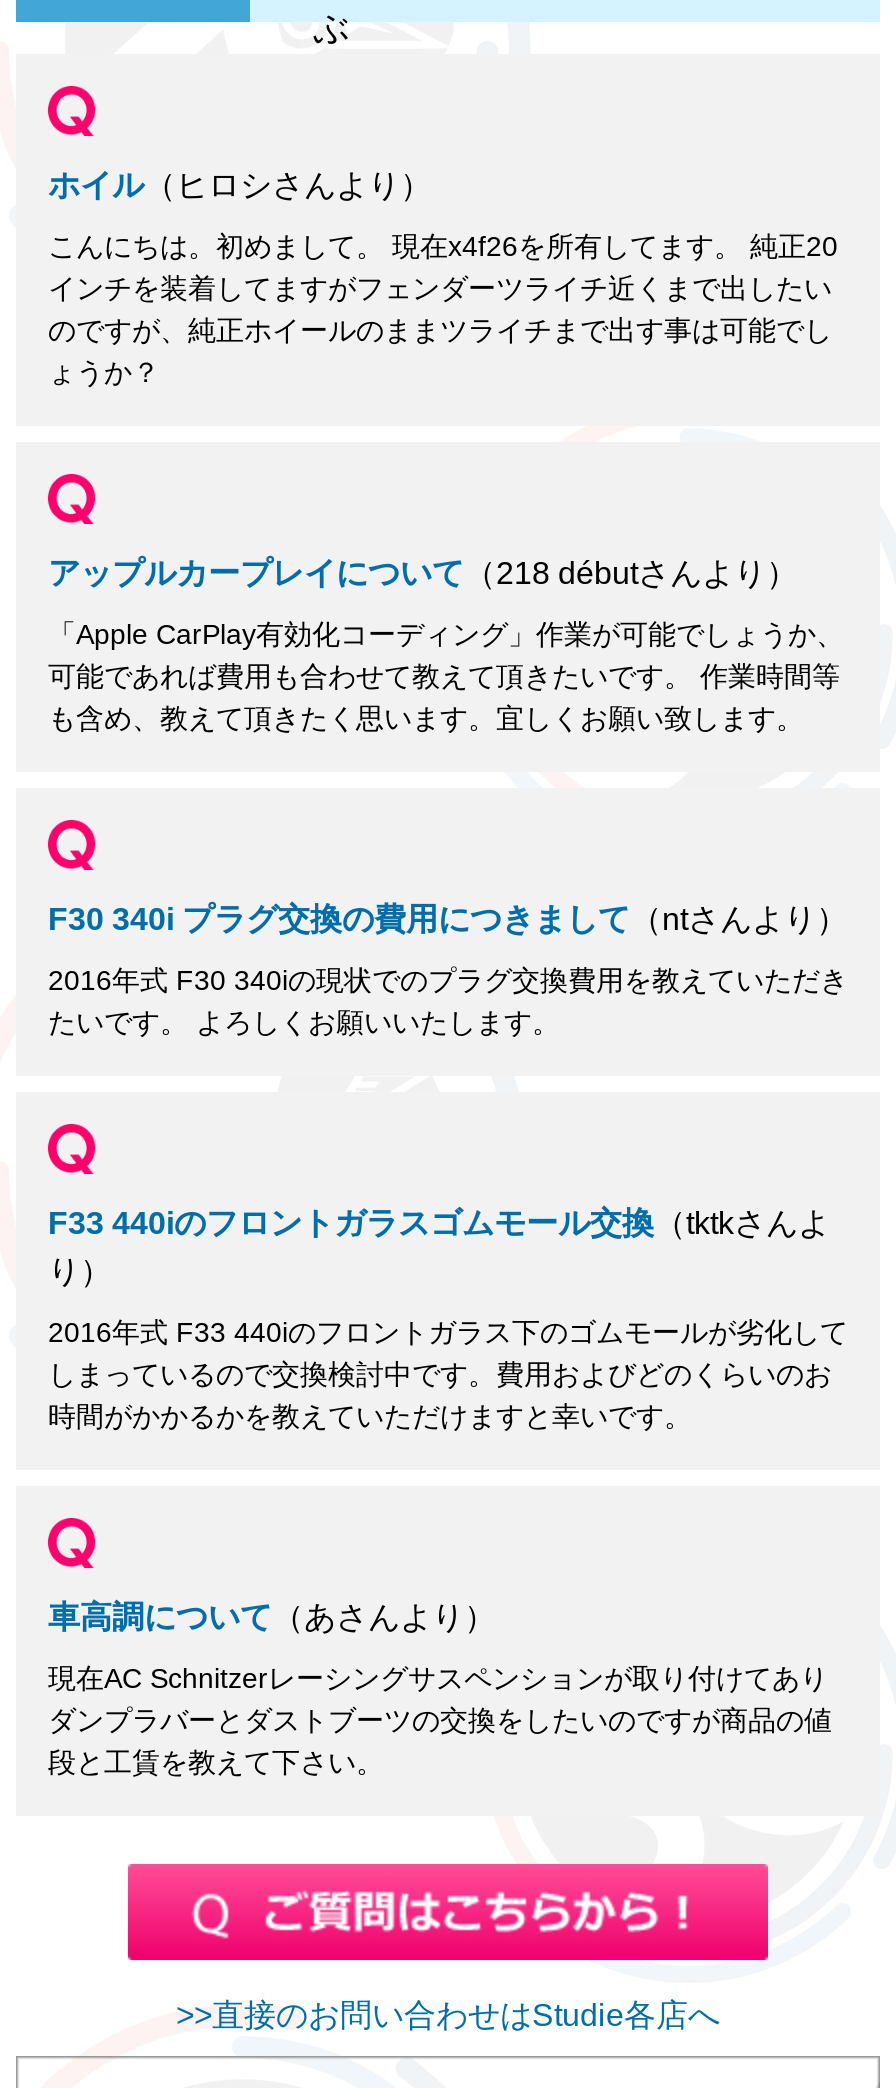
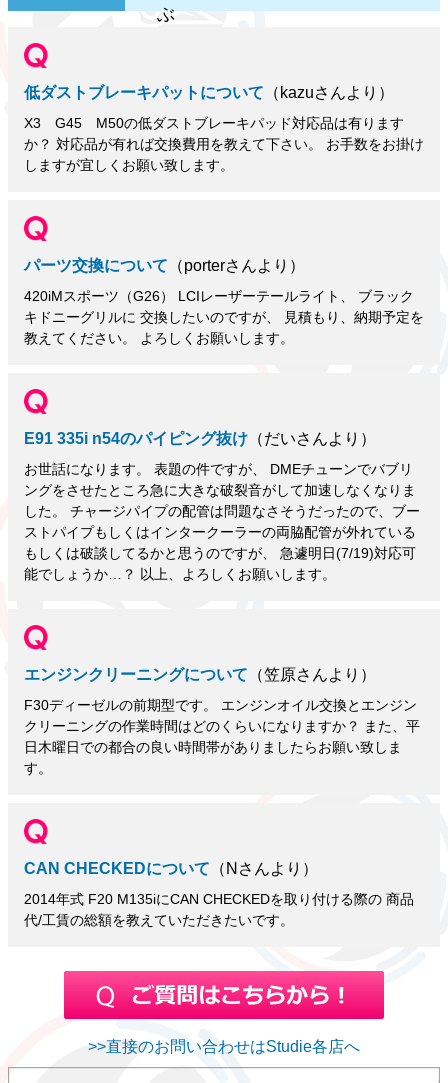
- ホイル（ヒロシさんより）
+ 低ダストブレーキパットについて（kazuさんより）

- こんにちは。初めまして。 現在x4f26を所有してます。 純正20
- インチを装着してますがフェンダーツライチ近くまで出したい
- のですが、純正ホイールのままツライチまで出す事は可能でし
- ょうか？
+ X3 G45 M50の低ダストブレーキパッド対応品は有ります
+ か？ 対応品が有れば交換費用を教えて下さい。 お手数をお掛け
+ しますが宜しくお願い致します。

- アップルカープレイについて（218 débutさんより）
+ パーツ交換について（porterさんより）

- 「Apple CarPlay有効化コーディング」作業が可能でしょうか、
- 可能であれば費用も合わせて教えて頂きたいです。 作業時間等
- も含め、教えて頂きたく思います。宜しくお願い致します。
+ 420iMスポーツ（G26） LCIレーザーテールライト、 ブラック
+ キドニーグリルに 交換したいのですが、 見積もり、納期予定を
+ 教えてください。 よろしくお願いします。

- F30 340i プラグ交換の費用につきまして（ntさんより）
+ E91 335i n54のパイピング抜け（だいさんより）

- 2016年式 F30 340iの現状でのプラグ交換費用を教えていただき
- たいです。 よろしくお願いいたします。
+ お世話になります。 表題の件ですが、 DMEチューンでバブリ
+ ングをさせたところ急に大きな破裂音がして加速しなくなりま
+ した。 チャージパイプの配管は問題なさそうだったので、ブー
+ ストパイプもしくはインタークーラーの両脇配管が外れている
+ もしくは破談してるかと思うのですが、 急遽明日(7/19)対応可
+ 能でしょうか…？ 以上、よろしくお願いします。

- F33 440iのフロントガラスゴムモール交換（tktkさんよ
- り）
+ エンジンクリーニングについて（笠原さんより）

- 2016年式 F33 440iのフロントガラス下のゴムモールが劣化して
- しまっているので交換検討中です。費用およびどのくらいのお
- 時間がかかるかを教えていただけますと幸いです。
+ F30ディーゼルの前期型です。 エンジンオイル交換とエンジン
+ クリーニングの作業時間はどのくらいになりますか？ また、平
+ 日木曜日での都合の良い時間帯がありましたらお願い致しま
+ す。

- 車高調について（あさんより）
+ CAN CHECKEDについて（Nさんより）

- 現在AC Schnitzerレーシングサスペンションが取り付けてあり
- ダンプラバーとダストブーツの交換をしたいのですが商品の値
- 段と工賃を教えて下さい。
+ 2014年式 F20 M135iにCAN CHECKEDを取り付ける際の 商品
+ 代/工賃の総額を教えていただきたいです。
